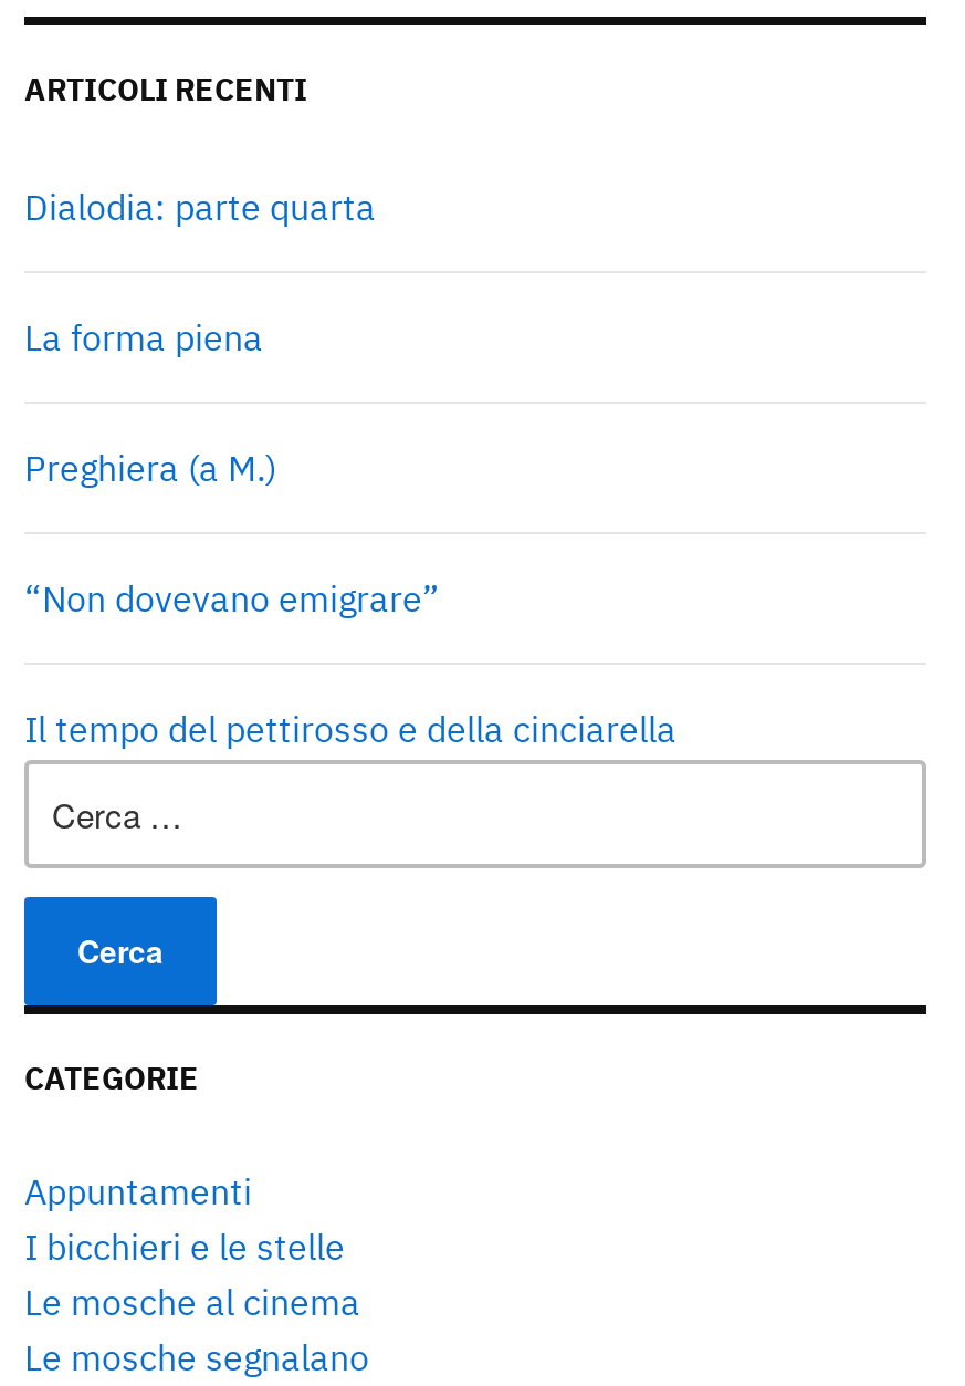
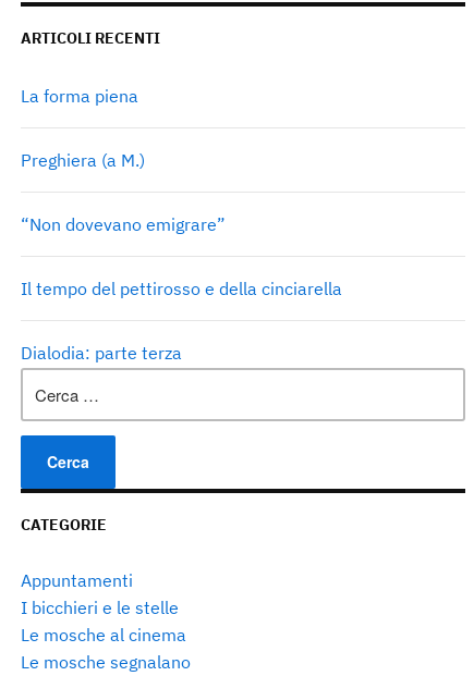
- Dialodia: parte quarta

moved up: La forma piena | Preghiera (a M.) | “Non dovevano emigrare” | Il tempo del pettirosso e della cinciarella

+ Dialodia: parte terza
